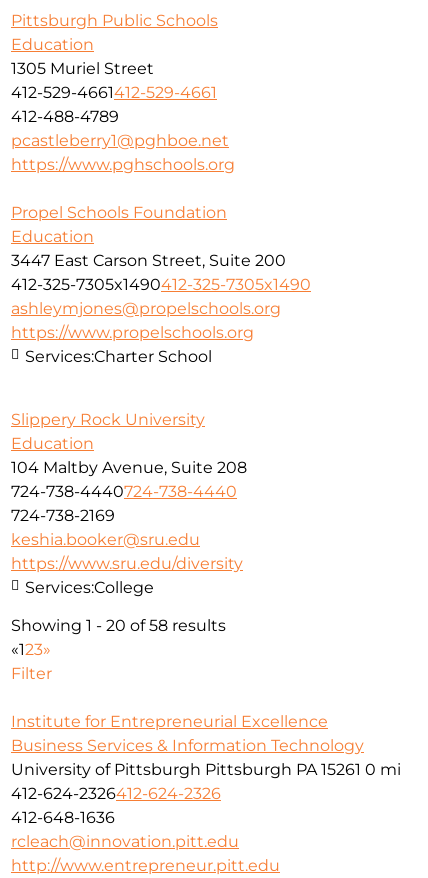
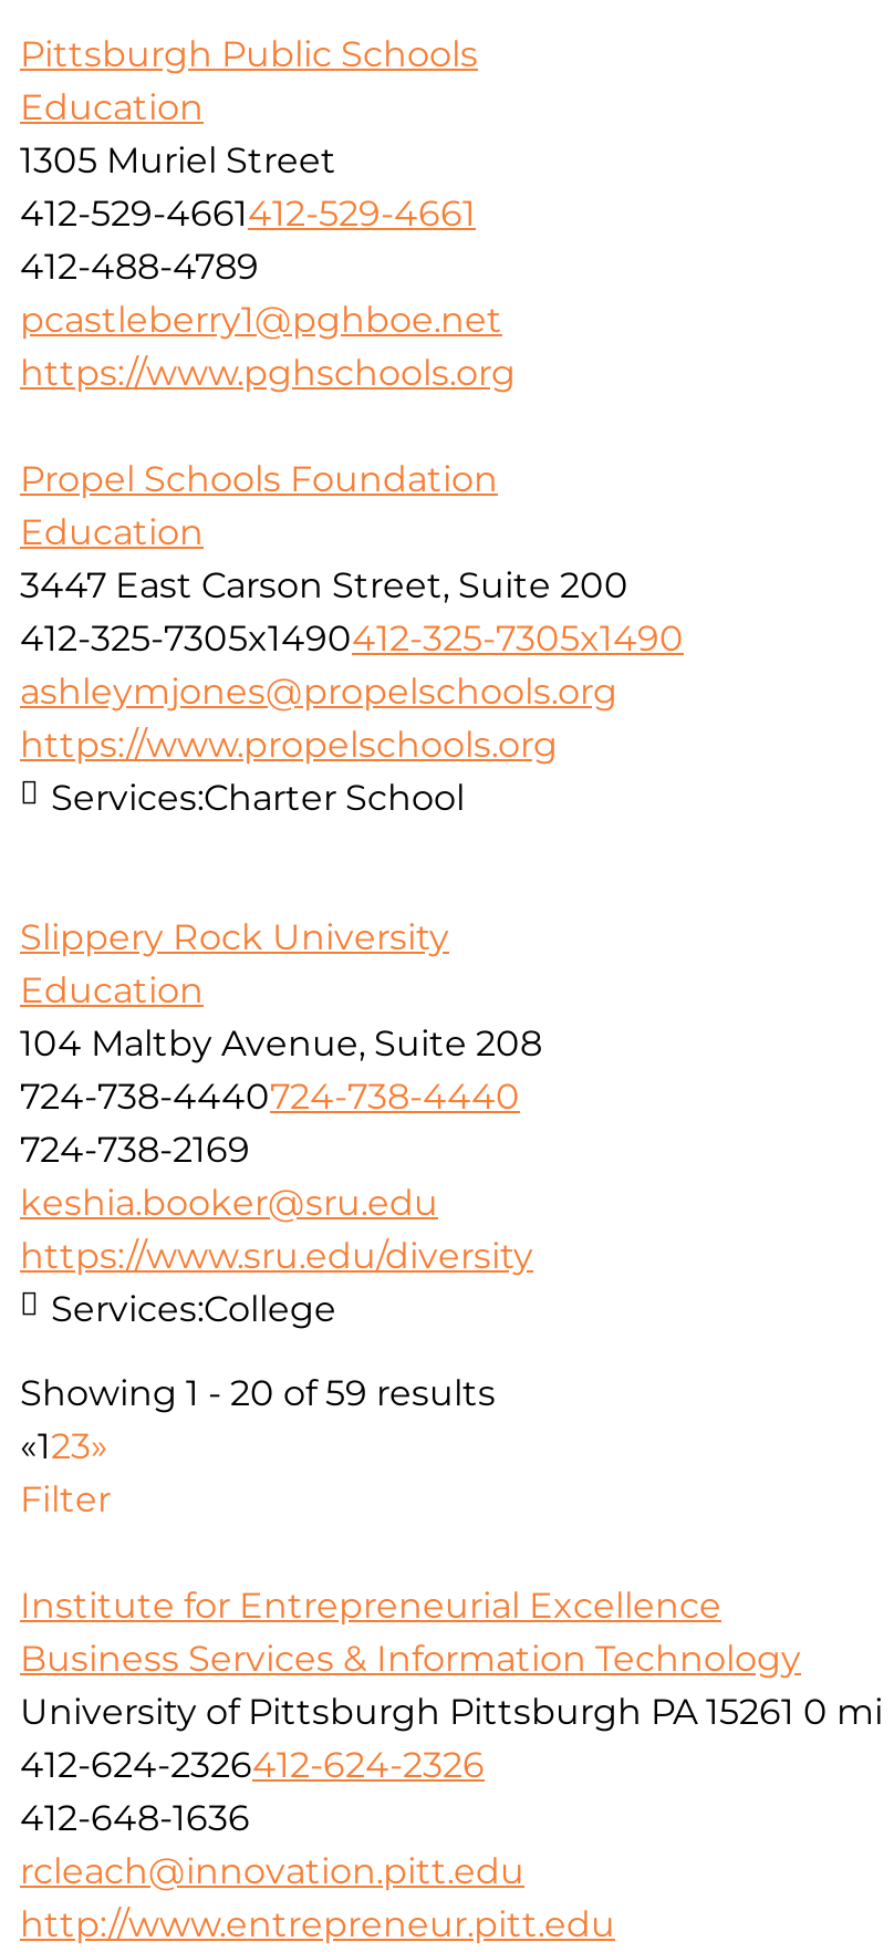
- Showing 1 - 20 of 58 results
+ Showing 1 - 20 of 59 results
